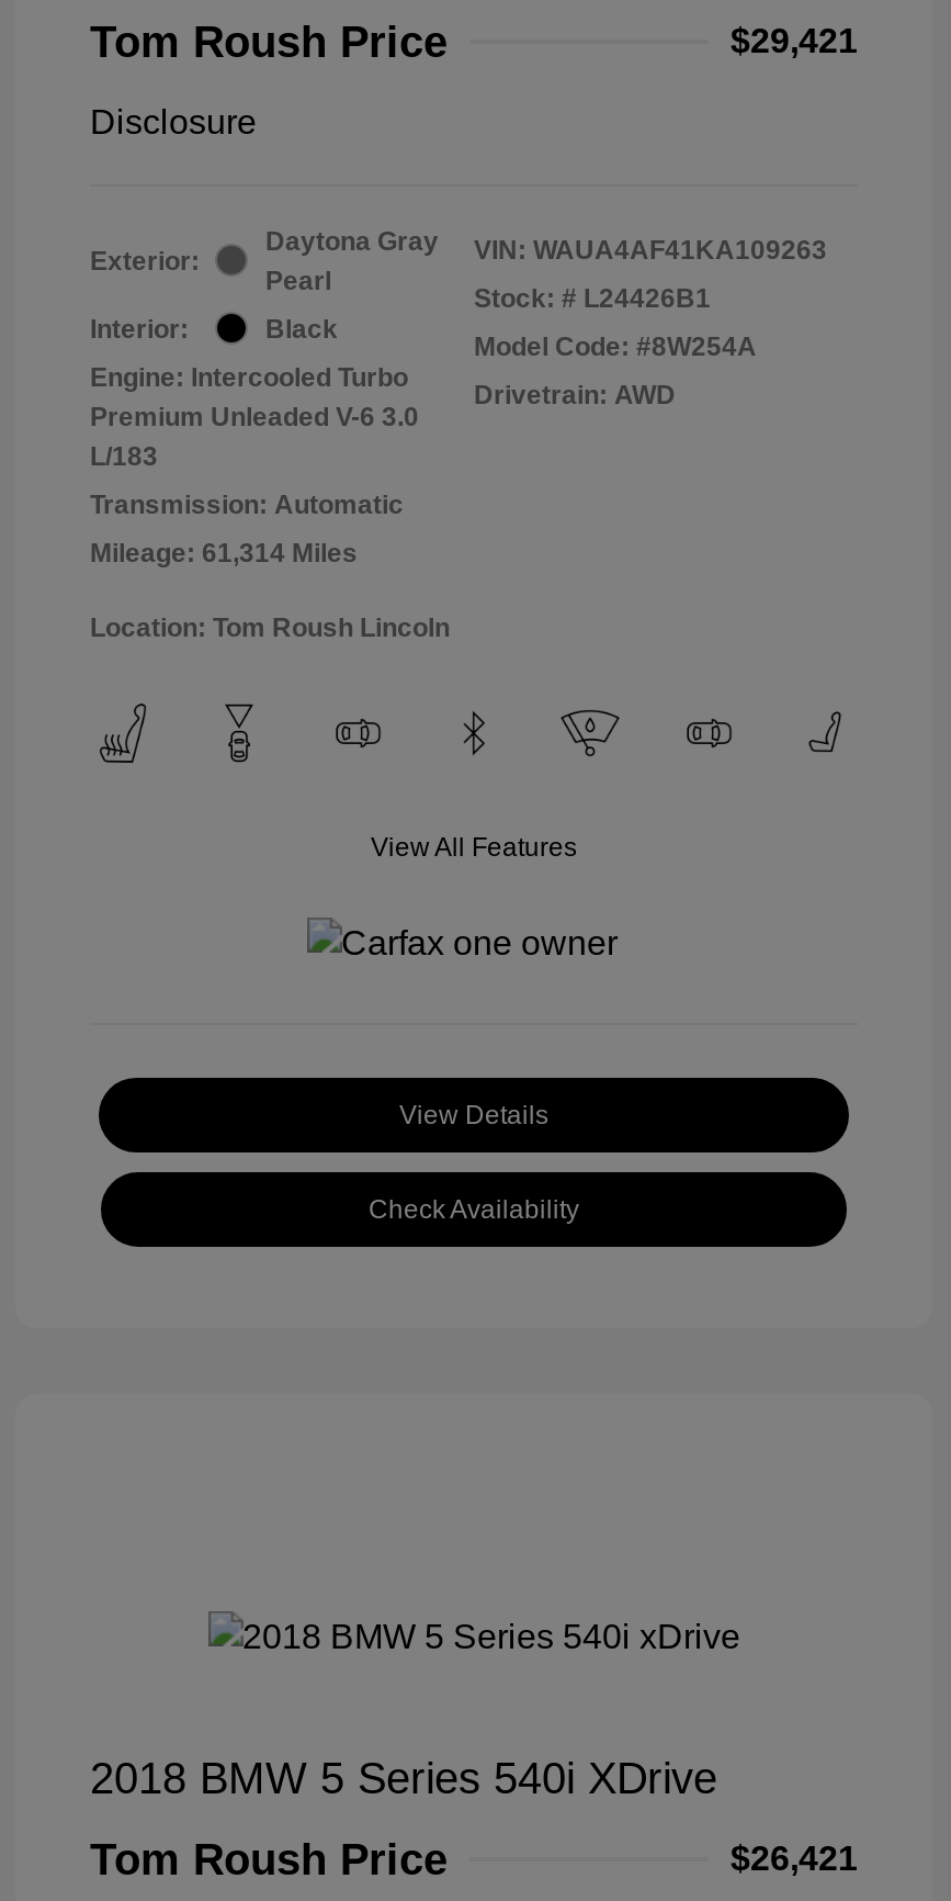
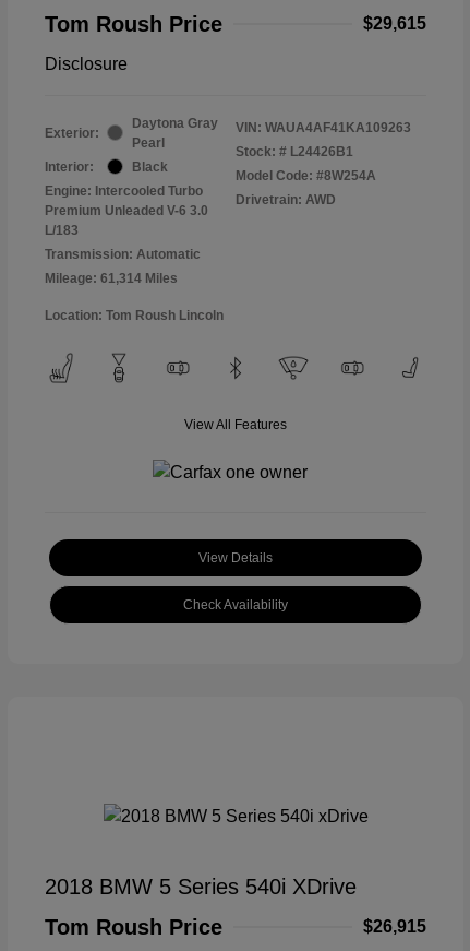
- $29,421
+ $29,615

- $26,421
+ $26,915
